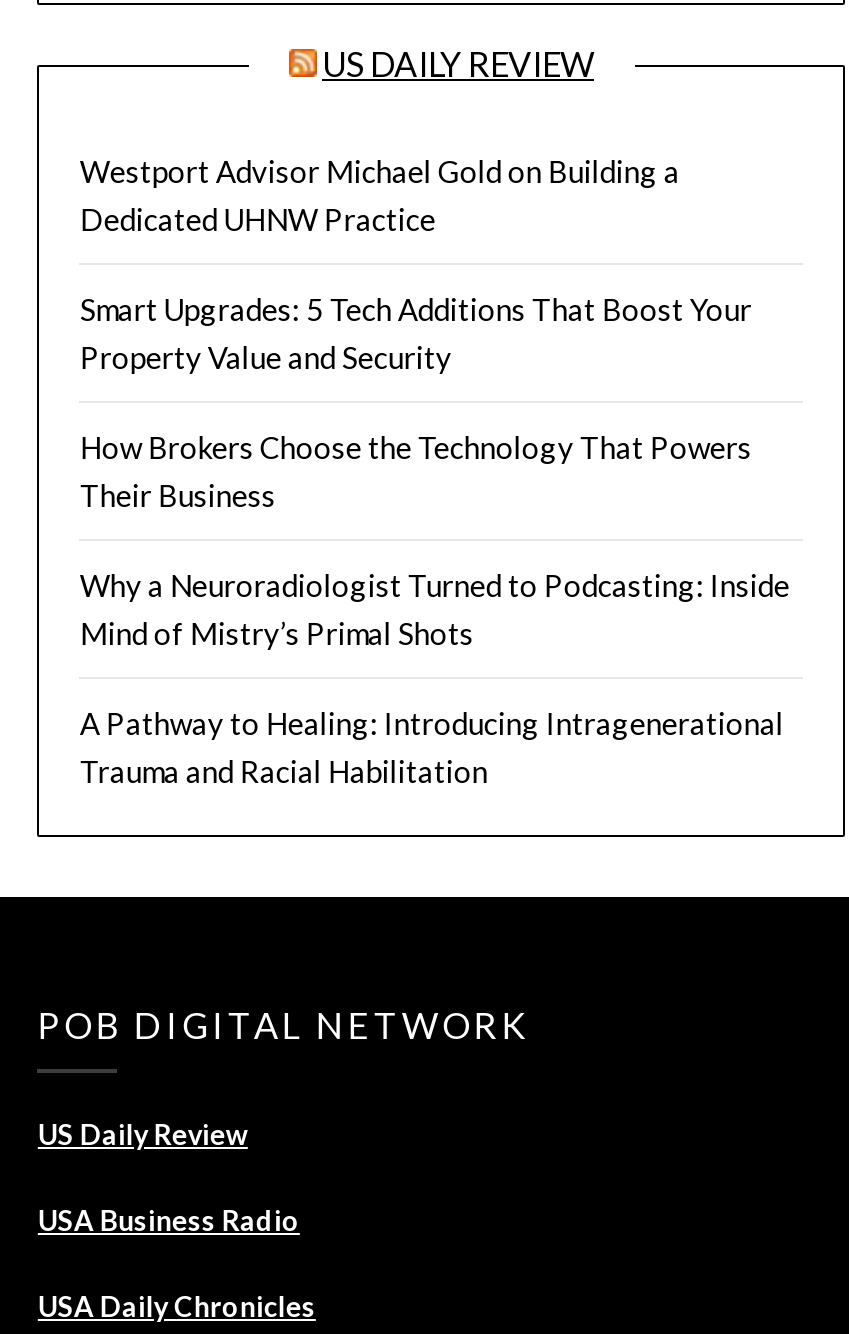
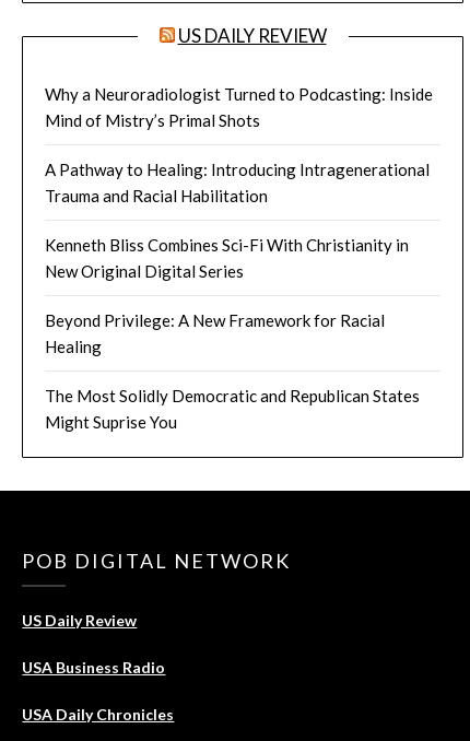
- Westport Advisor Michael Gold on Building a
- Dedicated UHNW Practice
- Smart Upgrades: 5 Tech Additions That Boost Your
- Property Value and Security
- How Brokers Choose the Technology That Powers
- Their Business

moved up: Why a Neuroradiologist Turned to Podcasting: Inside | Mind of Mistry’s Primal Shots | A Pathway to Healing: Introducing Intragenerational | Trauma and Racial Habilitation

+ Kenneth Bliss Combines Sci-Fi With Christianity in
+ New Original Digital Series
+ Beyond Privilege: A New Framework for Racial
+ Healing
+ The Most Solidly Democratic and Republican States
+ Might Suprise You
